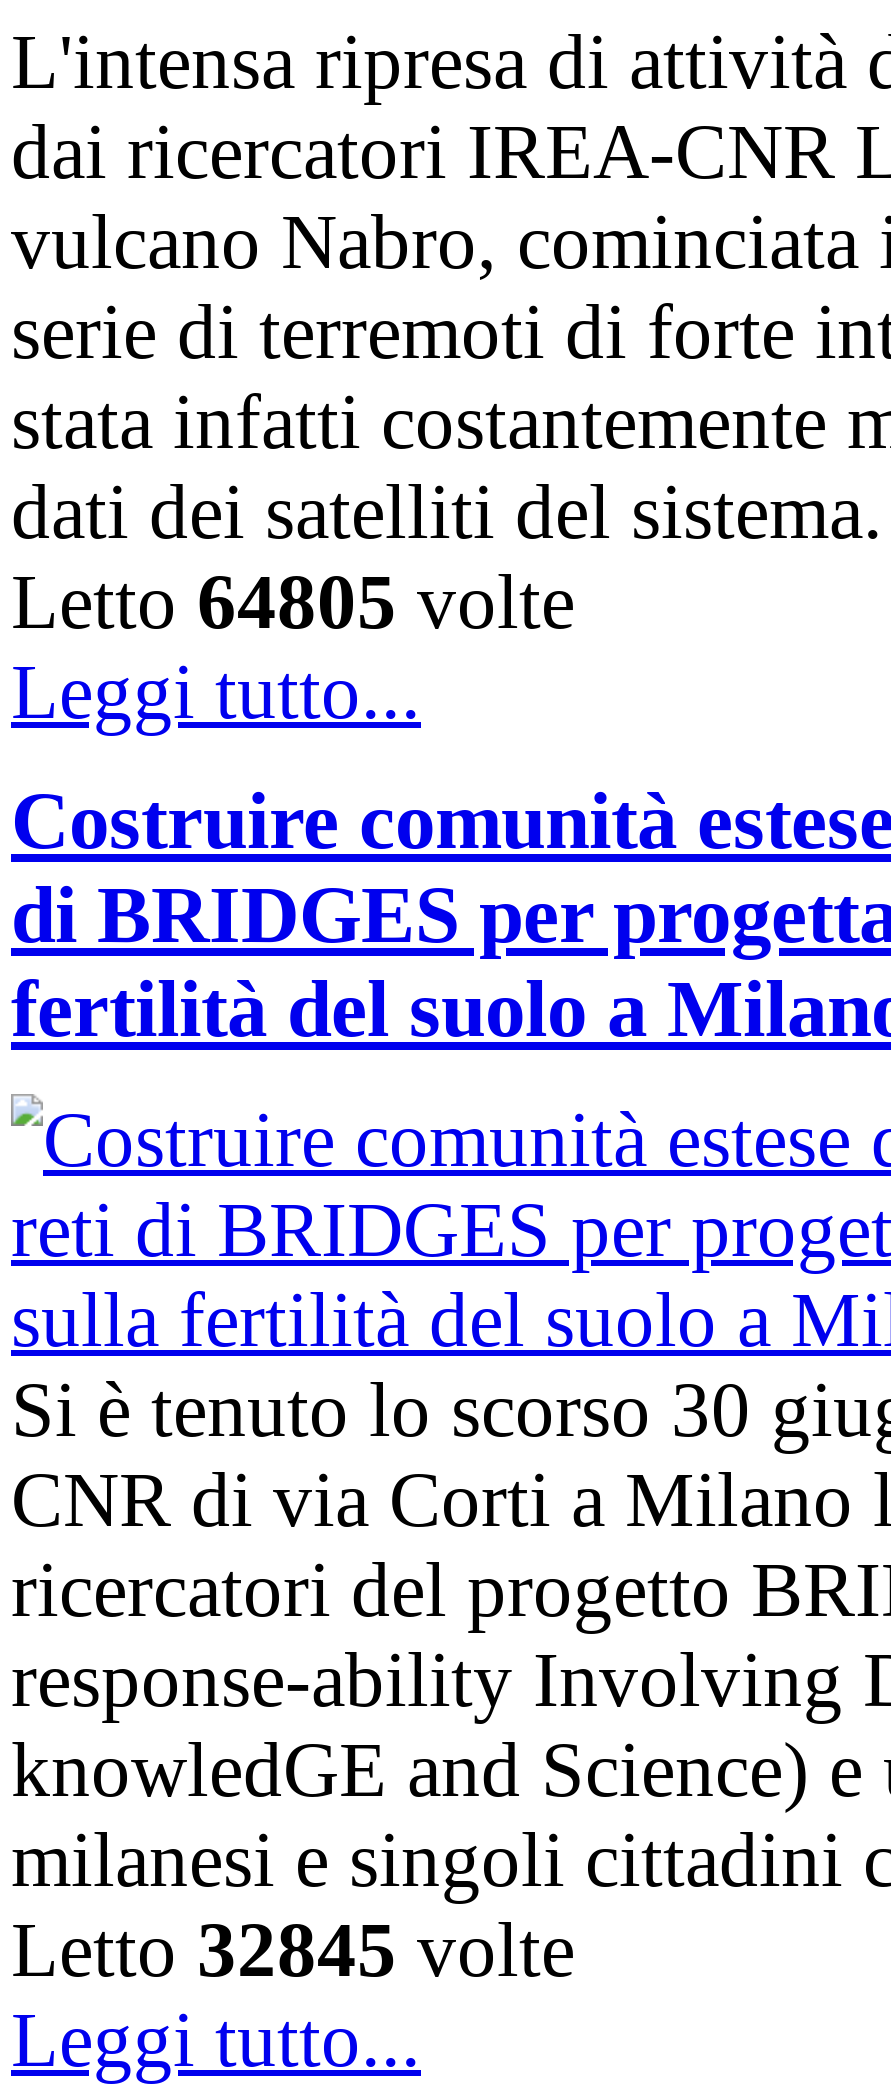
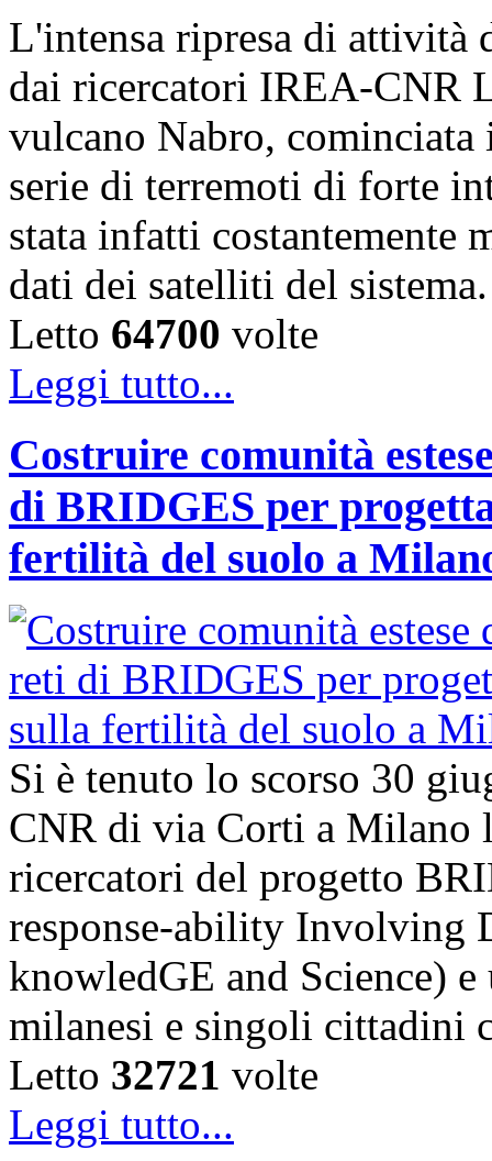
- Letto 64805 volte
+ Letto 64700 volte

- Letto 32845 volte
+ Letto 32721 volte
